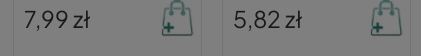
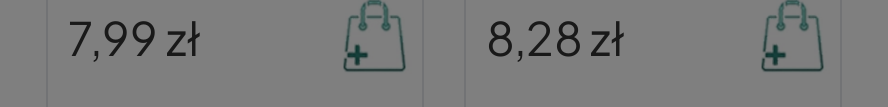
- 5,82 zł
+ 8,28 zł
